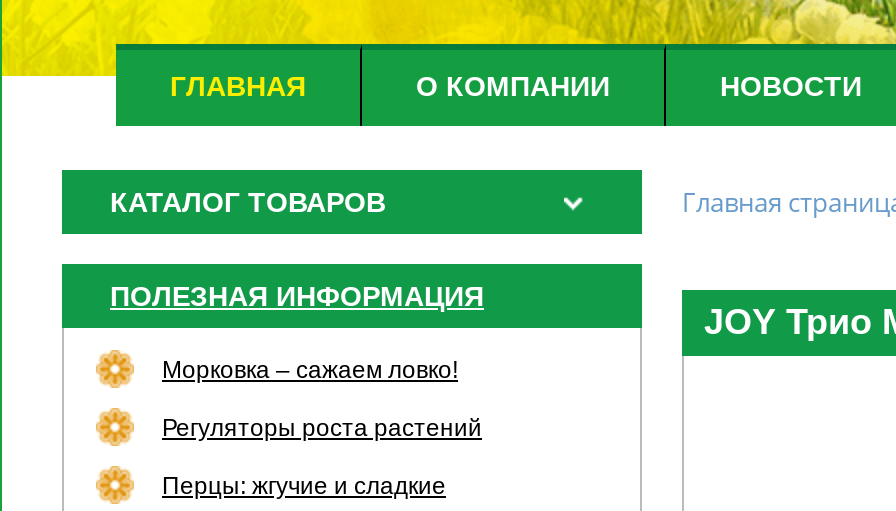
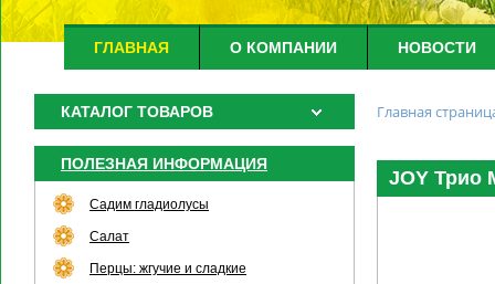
- Морковка – сажаем ловко!
+ Садим гладиолусы

- Регуляторы роста растений
+ Салат
